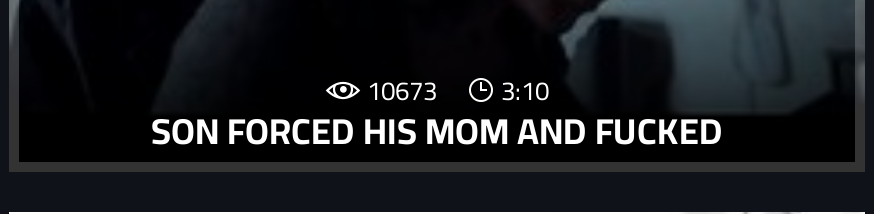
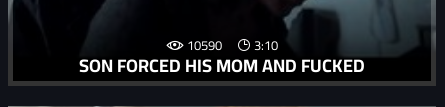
- 10673 3:10
+ 10590 3:10
